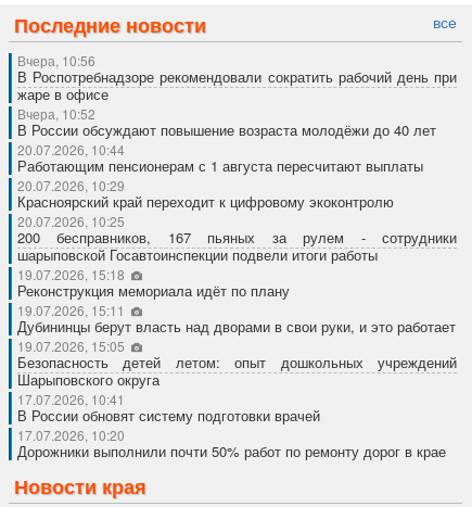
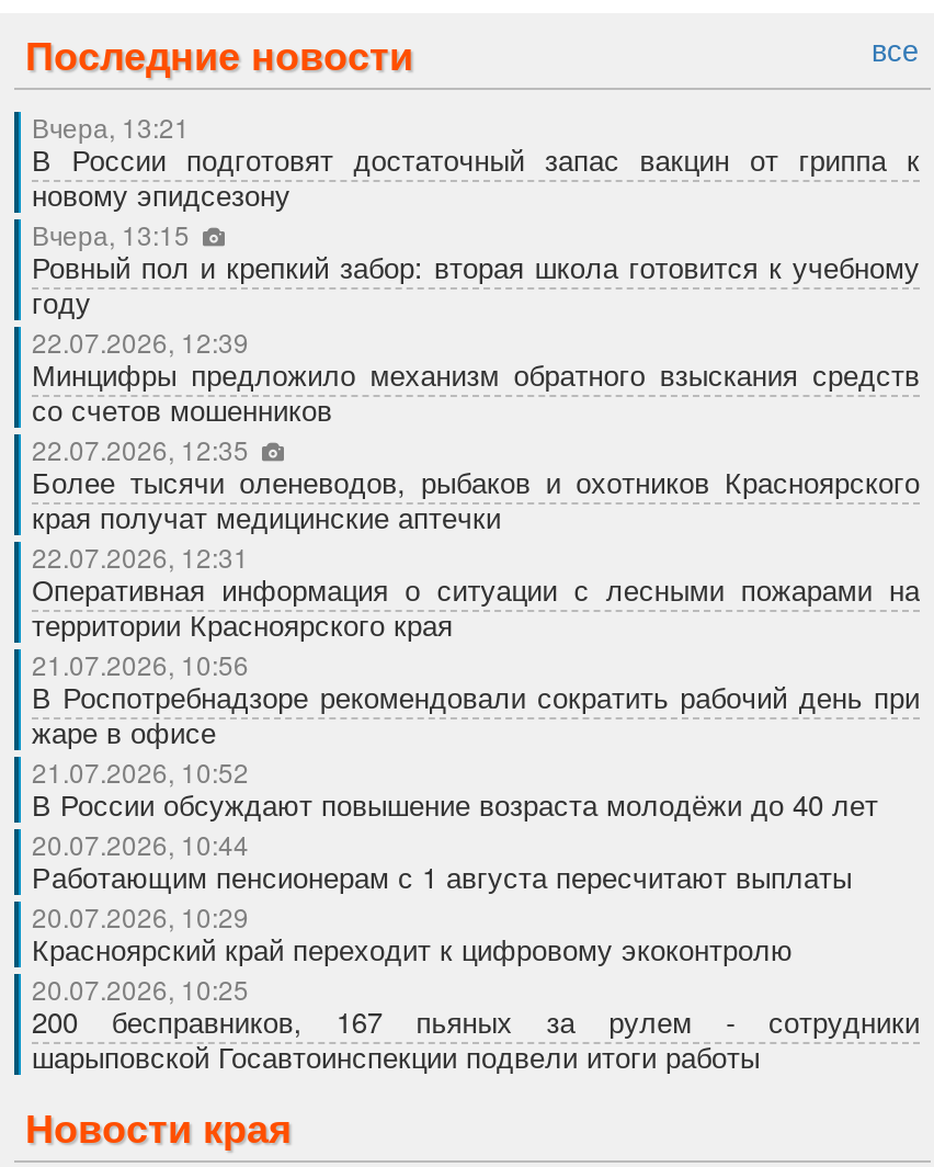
- Вчера, 10:56
+ Вчера, 13:21
+ В России подготовят достаточный запас вакцин от гриппа к
+ новому эпидсезону
+ Вчера, 13:15
+ Ровный пол и крепкий забор: вторая школа готовится к учебному
+ году
+ 22.07.2026, 12:39
+ Минцифры предложило механизм обратного взыскания средств
+ со счетов мошенников
+ 22.07.2026, 12:35
+ Более тысячи оленеводов, рыбаков и охотников Красноярского
+ края получат медицинские аптечки
+ 22.07.2026, 12:31
+ Оперативная информация о ситуации с лесными пожарами на
+ территории Красноярского края
+ 21.07.2026, 10:56

moved down: В Роспотребнадзоре рекомендовали сократить рабочий день при | жаре в офисе

- Вчера, 10:52
+ 21.07.2026, 10:52

moved down: В России обсуждают повышение возраста молодёжи до 40 лет | 20.07.2026, 10:44 | Работающим пенсионерам с 1 августа пересчитают выплаты | 20.07.2026, 10:29 | Красноярский край переходит к цифровому экоконтролю | 20.07.2026, 10:25 | 200 бесправников, 167 пьяных за рулем - сотрудники | шарыповской Госавтоинспекции подвели итоги работы

- 19.07.2026, 15:18
- Реконструкция мемориала идёт по плану
- 19.07.2026, 15:11
- Дубининцы берут власть над дворами в свои руки, и это работает
- 19.07.2026, 15:05
- Безопасность детей летом: опыт дошкольных учреждений
- Шарыповского округа
- 17.07.2026, 10:41
- В России обновят систему подготовки врачей
- 17.07.2026, 10:20
- Дорожники выполнили почти 50% работ по ремонту дорог в крае
